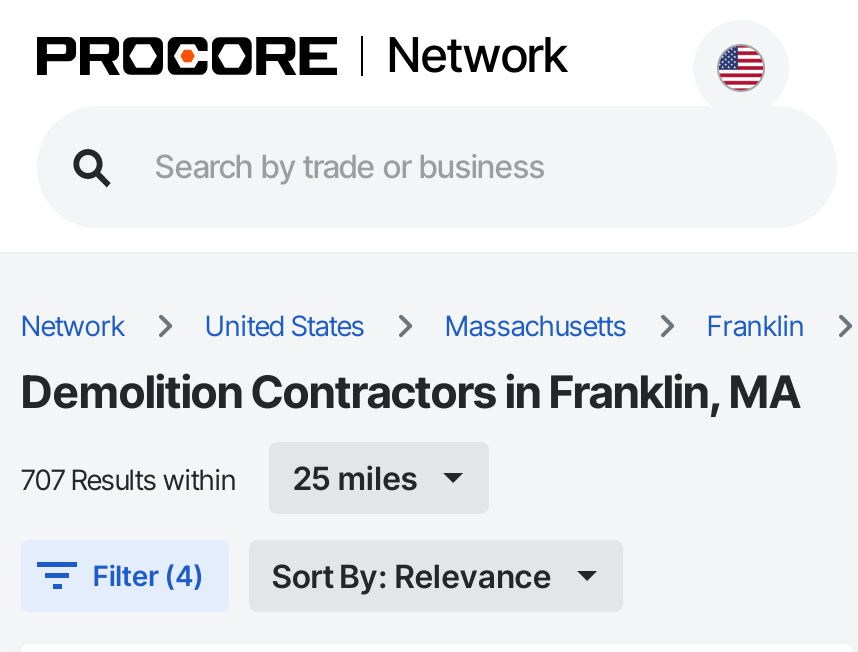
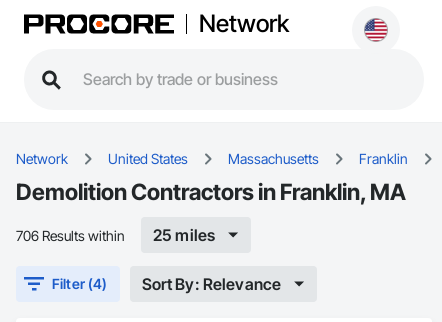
- 707 Results within
+ 706 Results within
